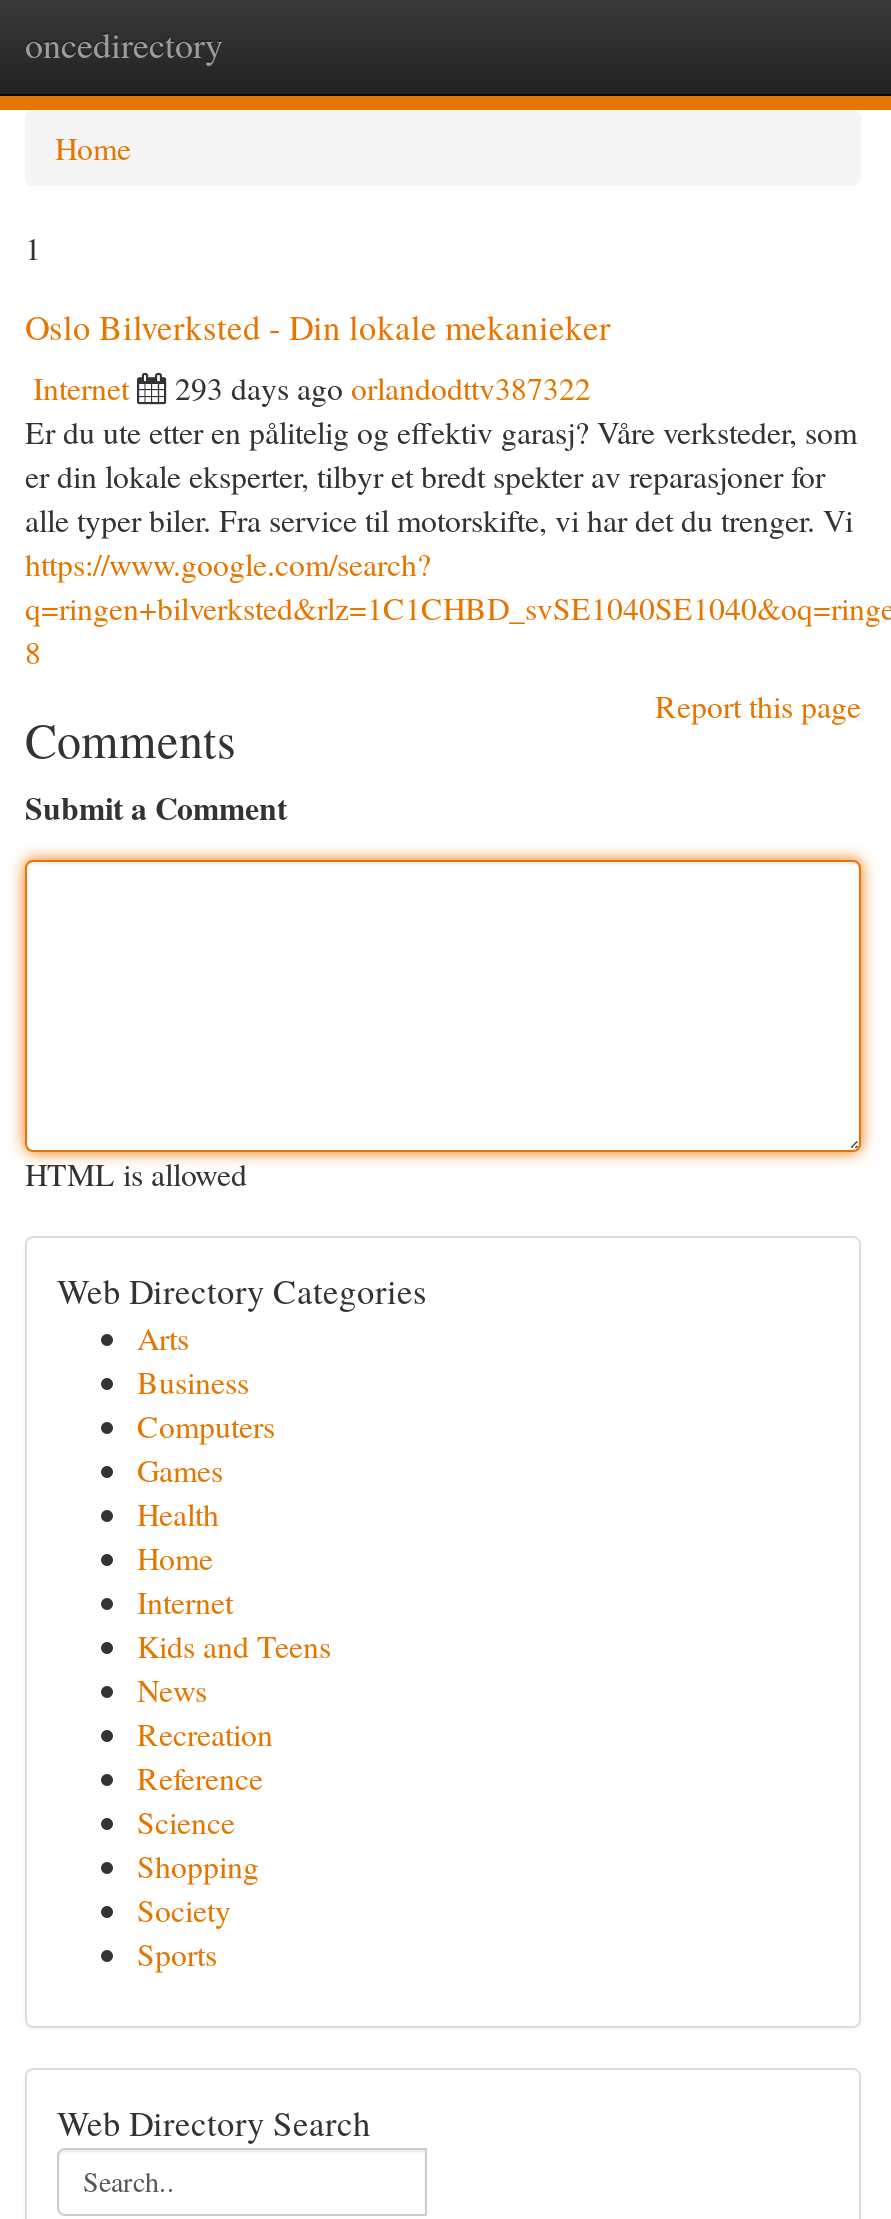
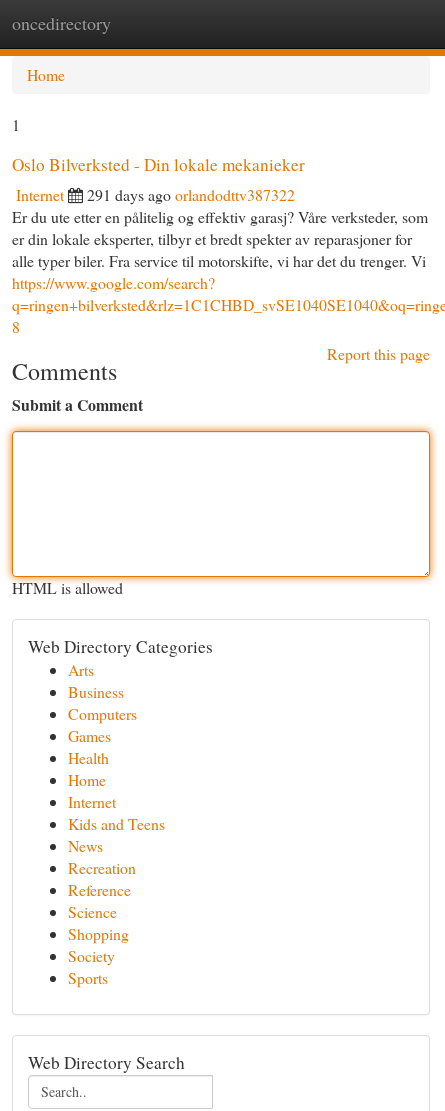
- 293 days ago orlandodttv387322
+ 291 days ago orlandodttv387322
